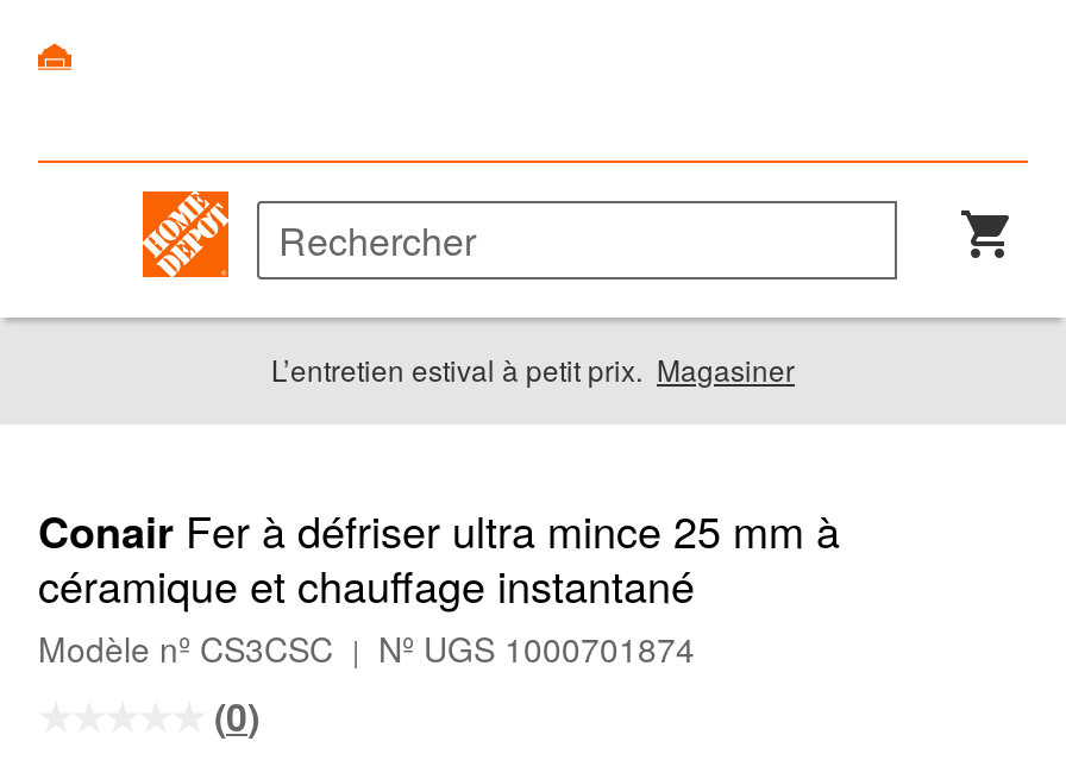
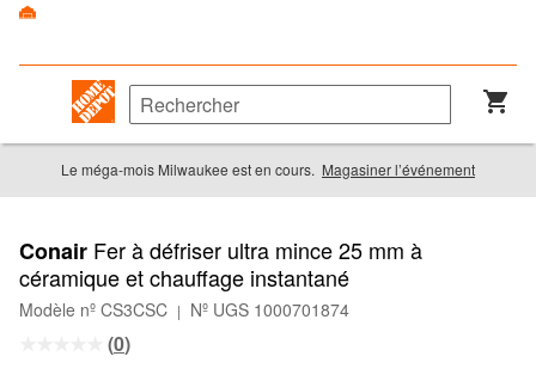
- L’entretien estival à petit prix. Magasiner
+ Le méga-mois Milwaukee est en cours. Magasiner l’événement
